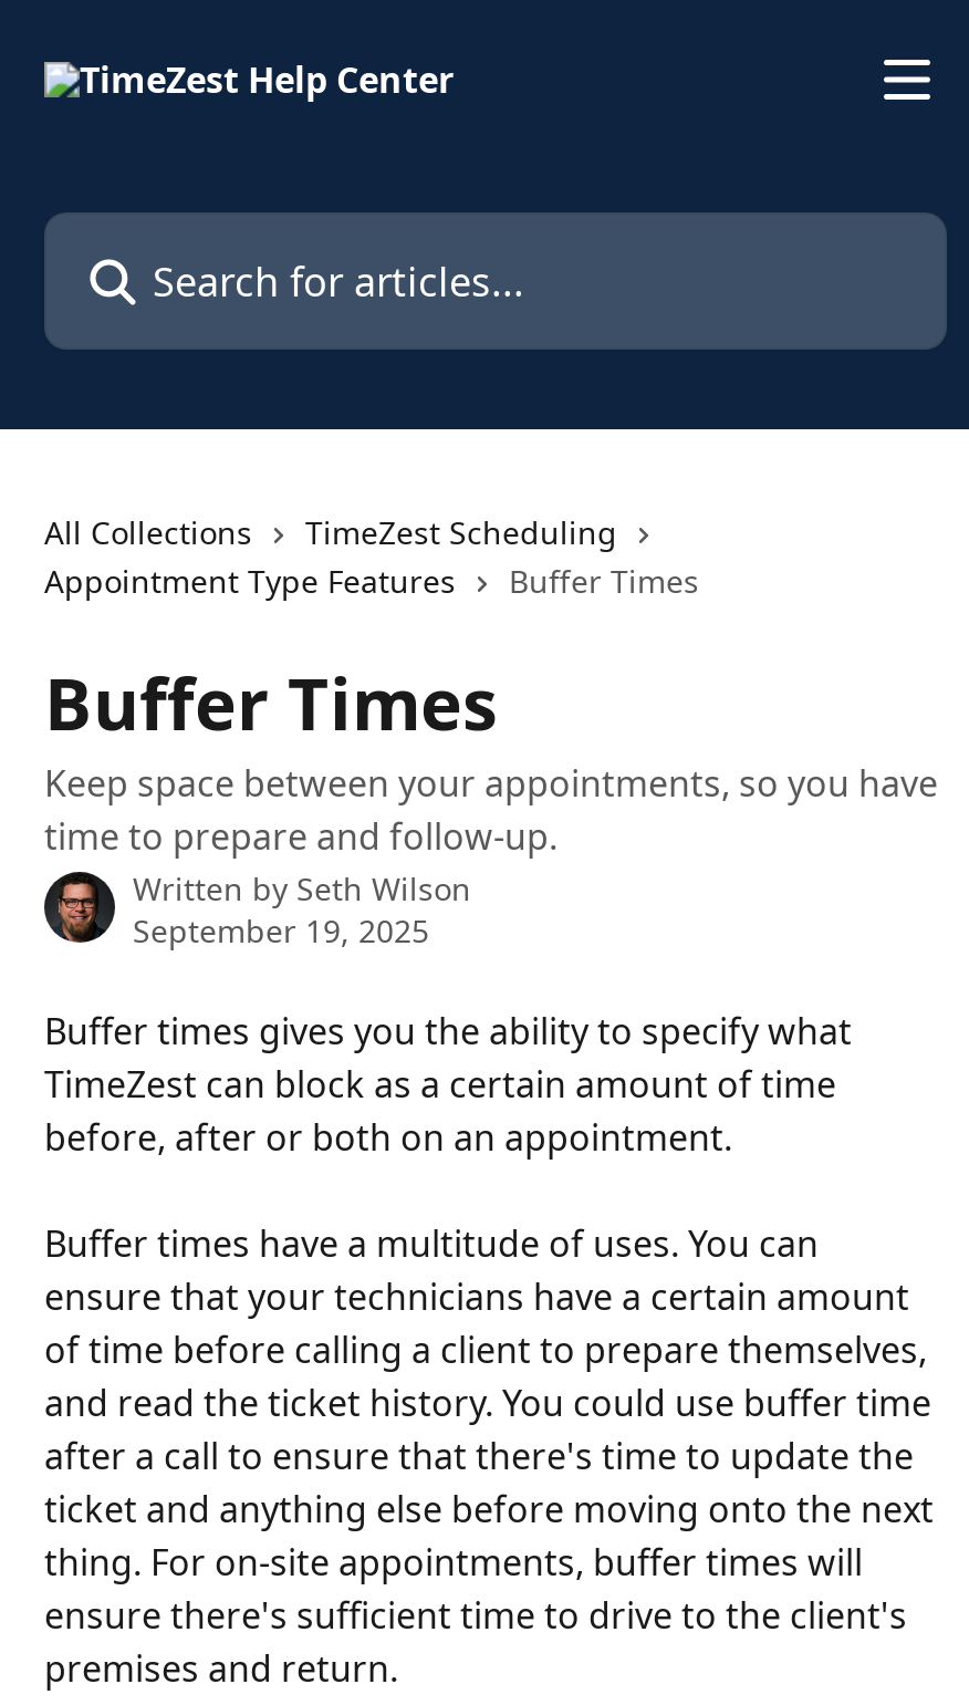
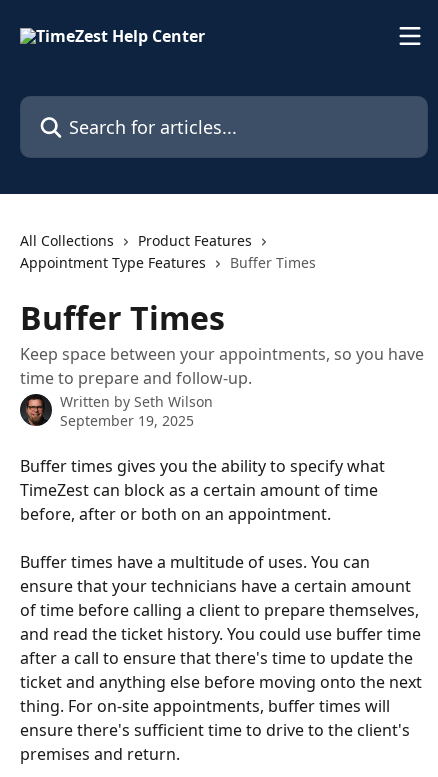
- TimeZest Scheduling
+ Product Features
